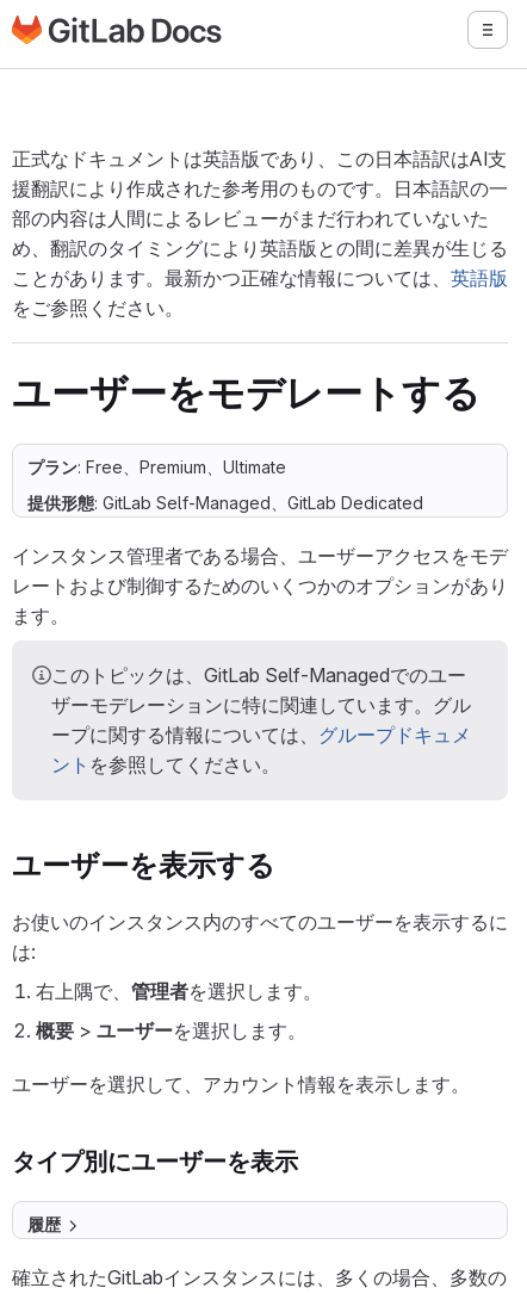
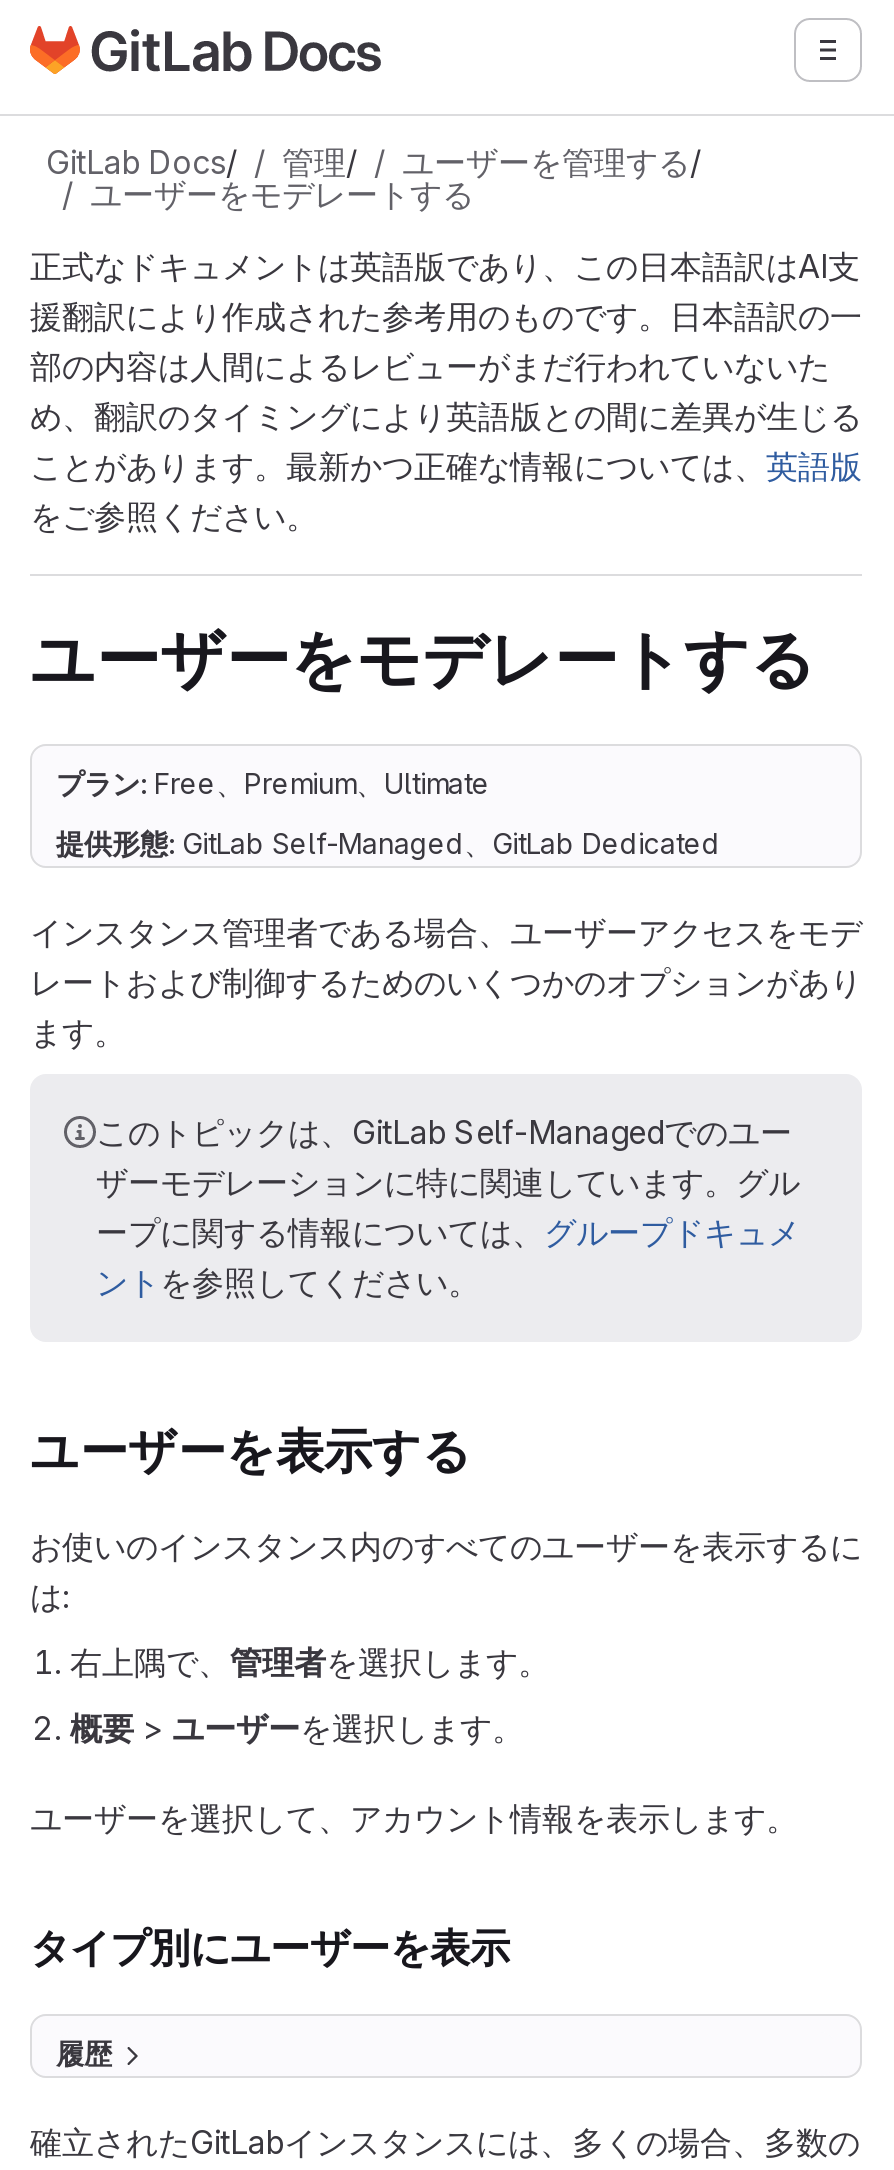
+ GitLab Docs/
+ 管理/
+ ユーザーを管理する/
+ ユーザーをモデレートする
